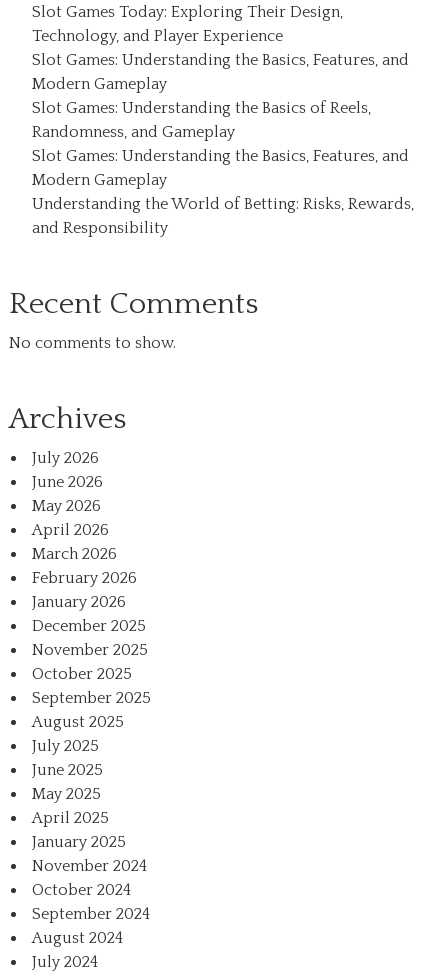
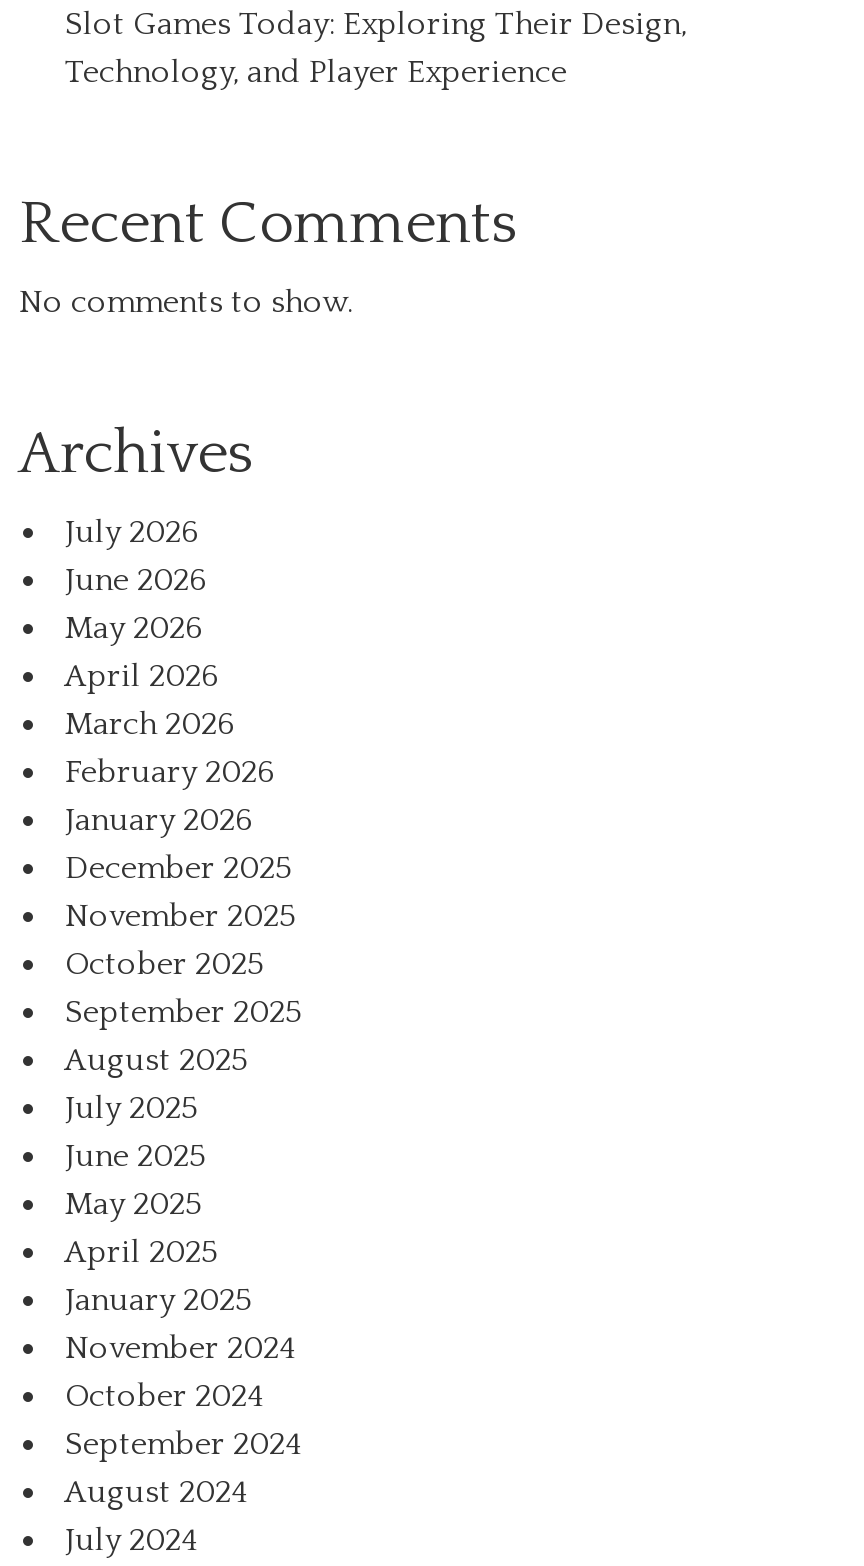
- Slot Games: Understanding the Basics, Features, and
- Modern Gameplay
- Slot Games: Understanding the Basics of Reels,
- Randomness, and Gameplay
- Slot Games: Understanding the Basics, Features, and
- Modern Gameplay
- Understanding the World of Betting: Risks, Rewards,
- and Responsibility
